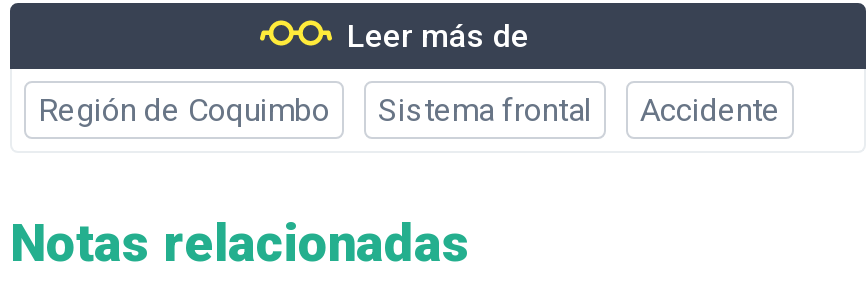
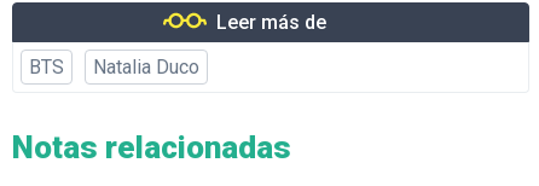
- Región de Coquimbo
- Sistema frontal
- Accidente
+ BTS
+ Natalia Duco
